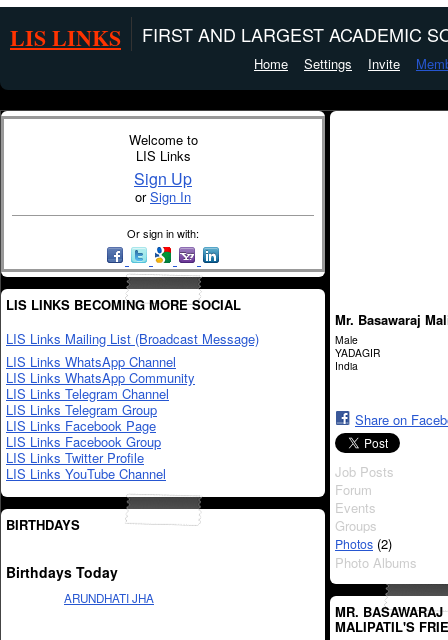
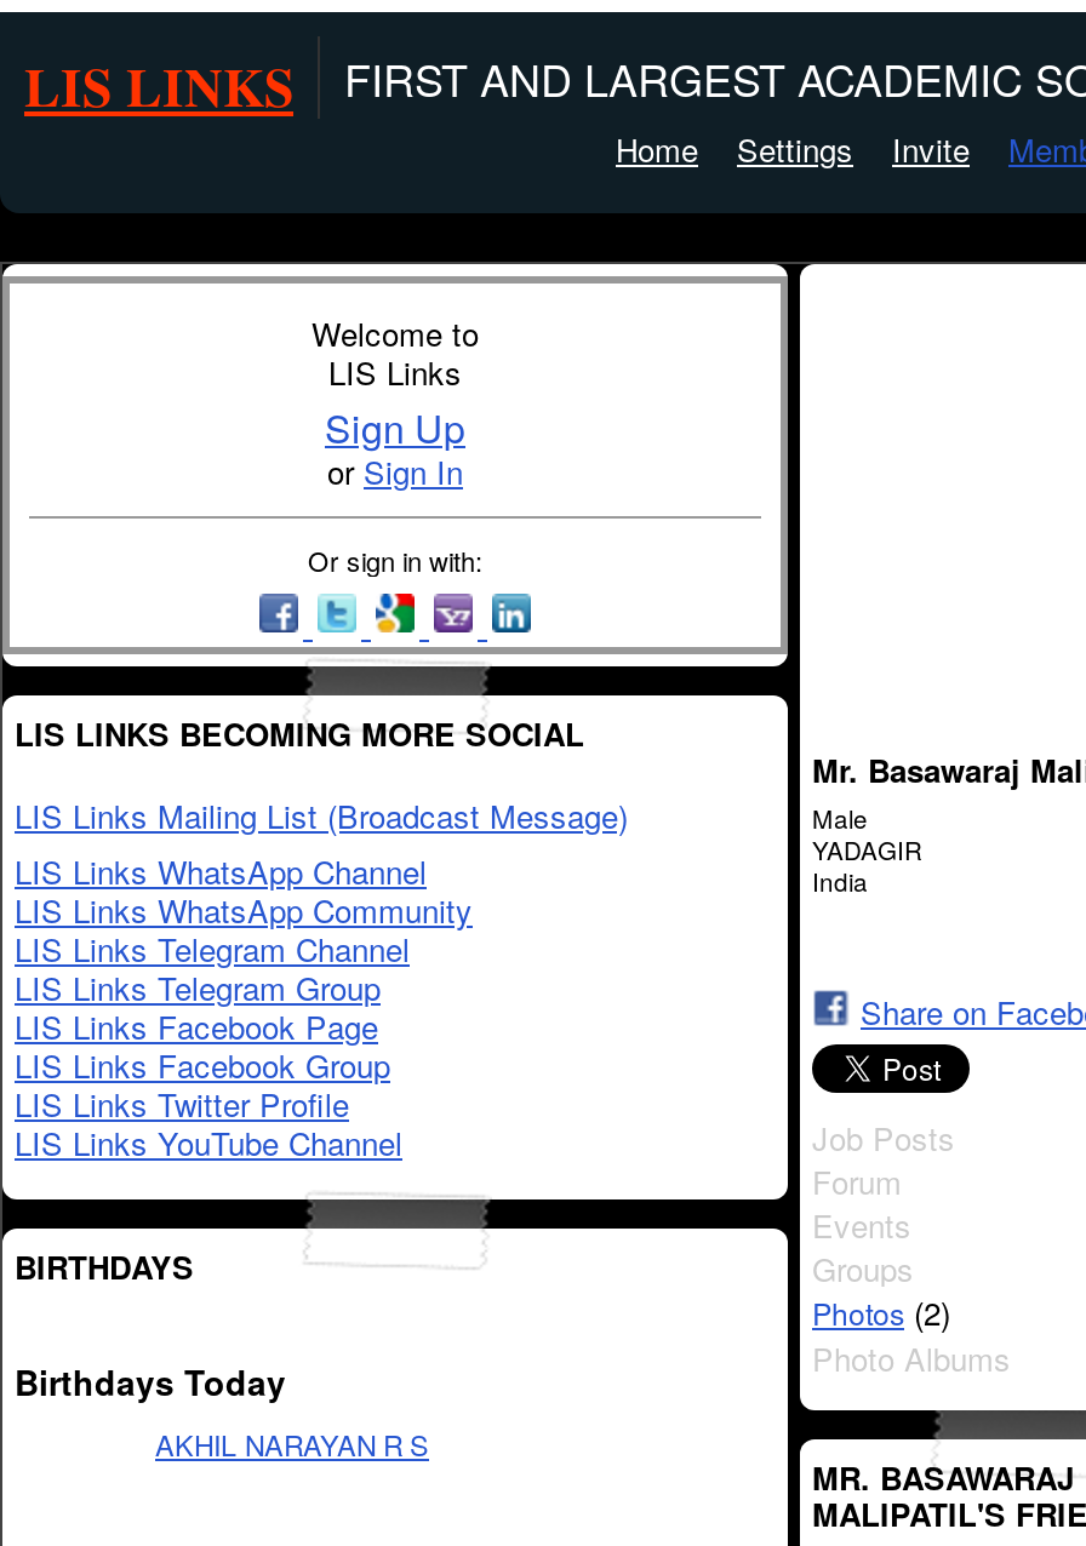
- ARUNDHATI JHA
+ AKHIL NARAYAN R S
